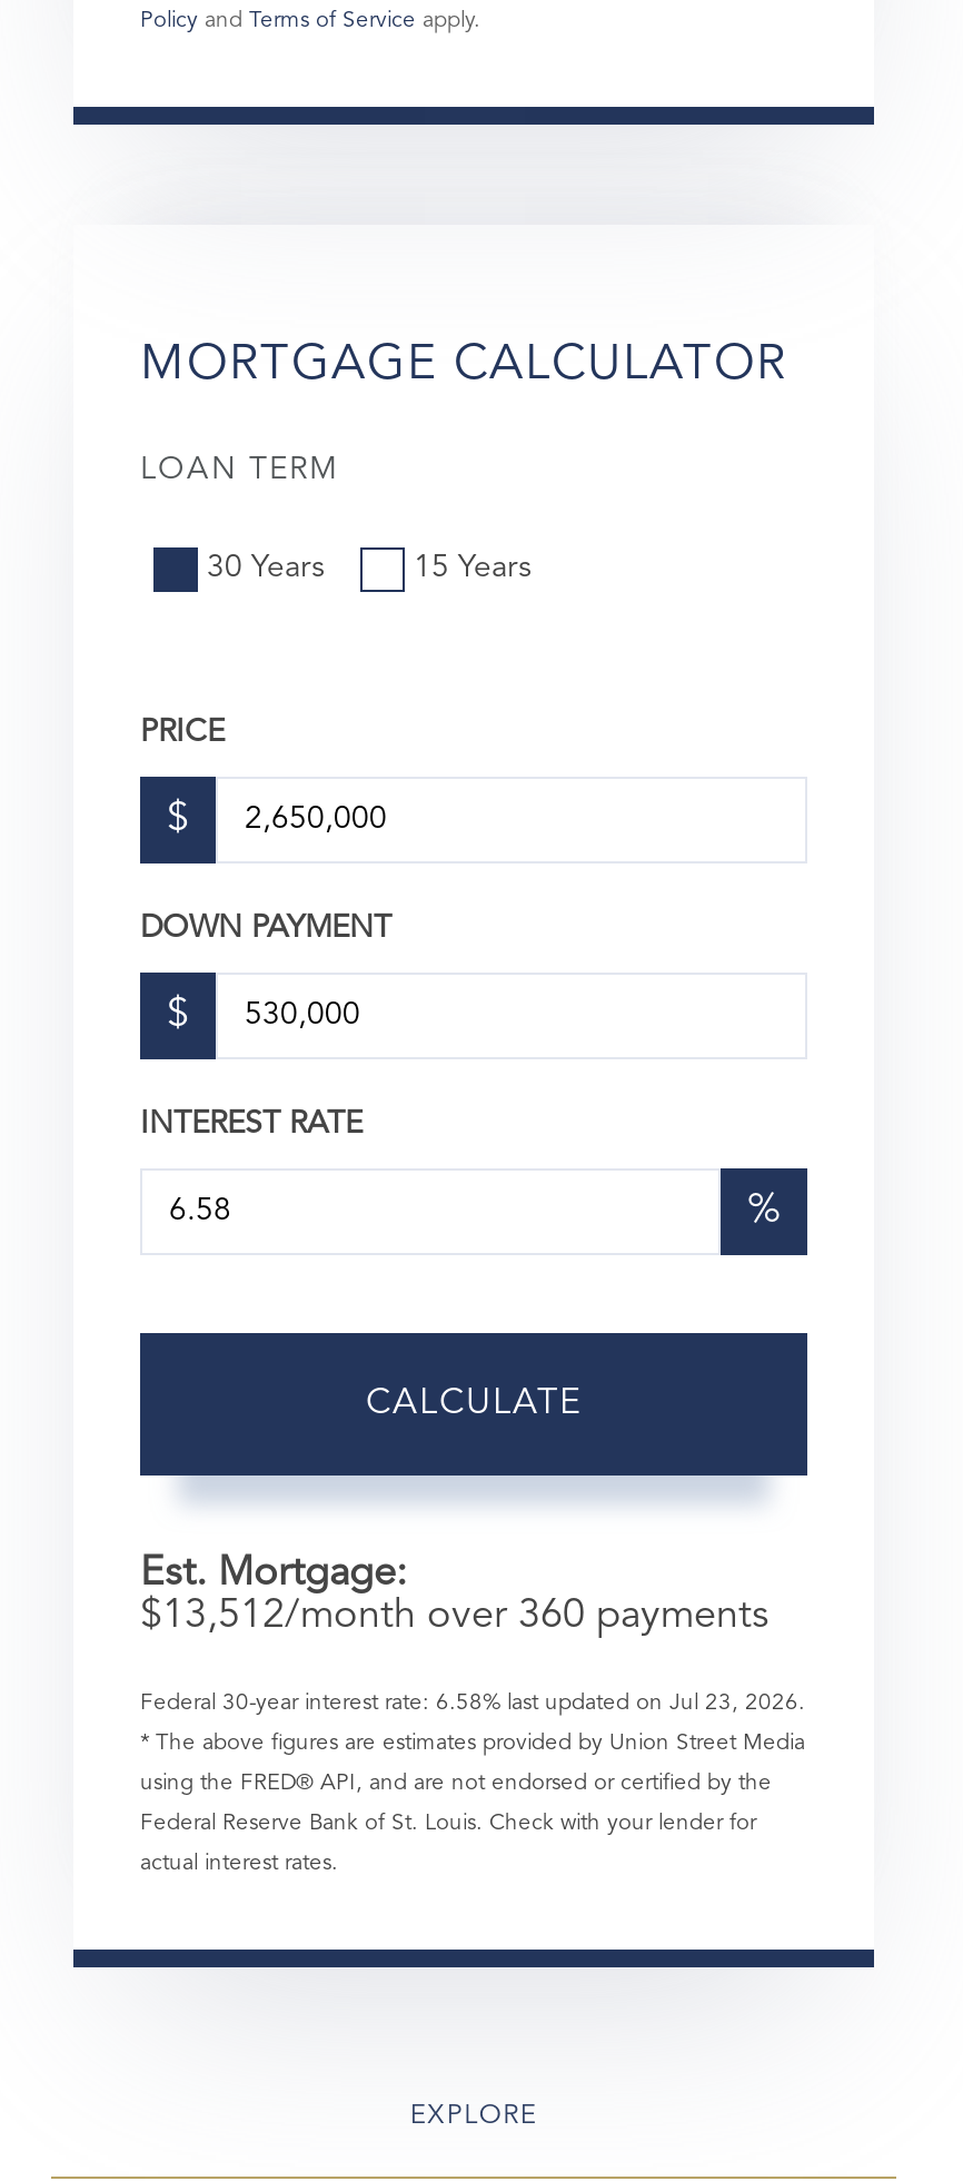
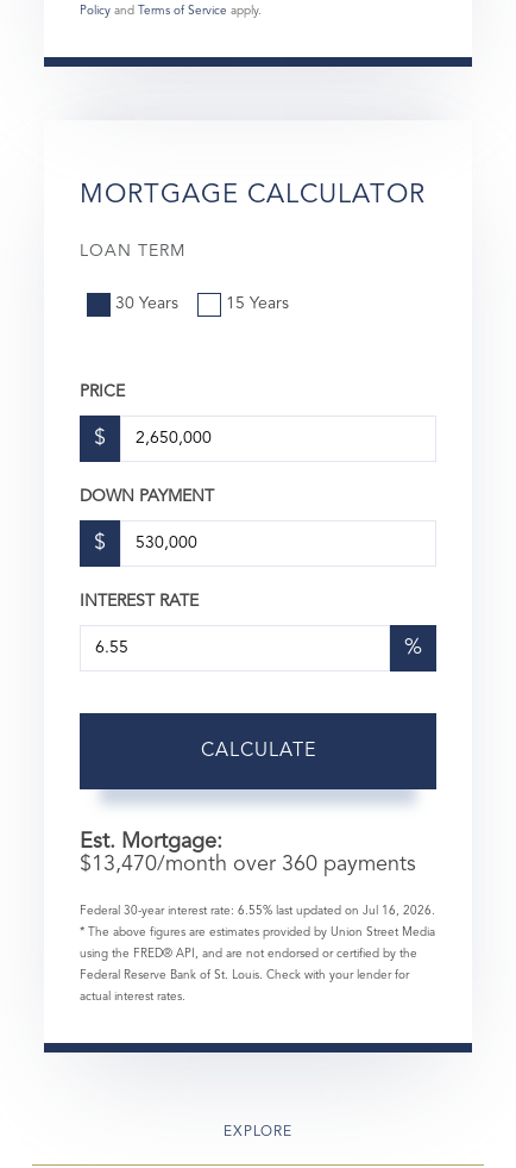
- $13,512/month over 360 payments
+ $13,470/month over 360 payments

- Federal 30-year interest rate: 6.58% last updated on Jul 23, 2026.
+ Federal 30-year interest rate: 6.55% last updated on Jul 16, 2026.
